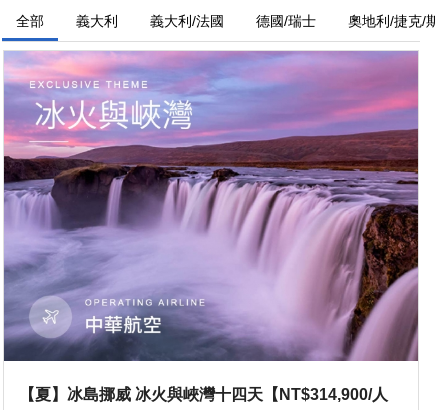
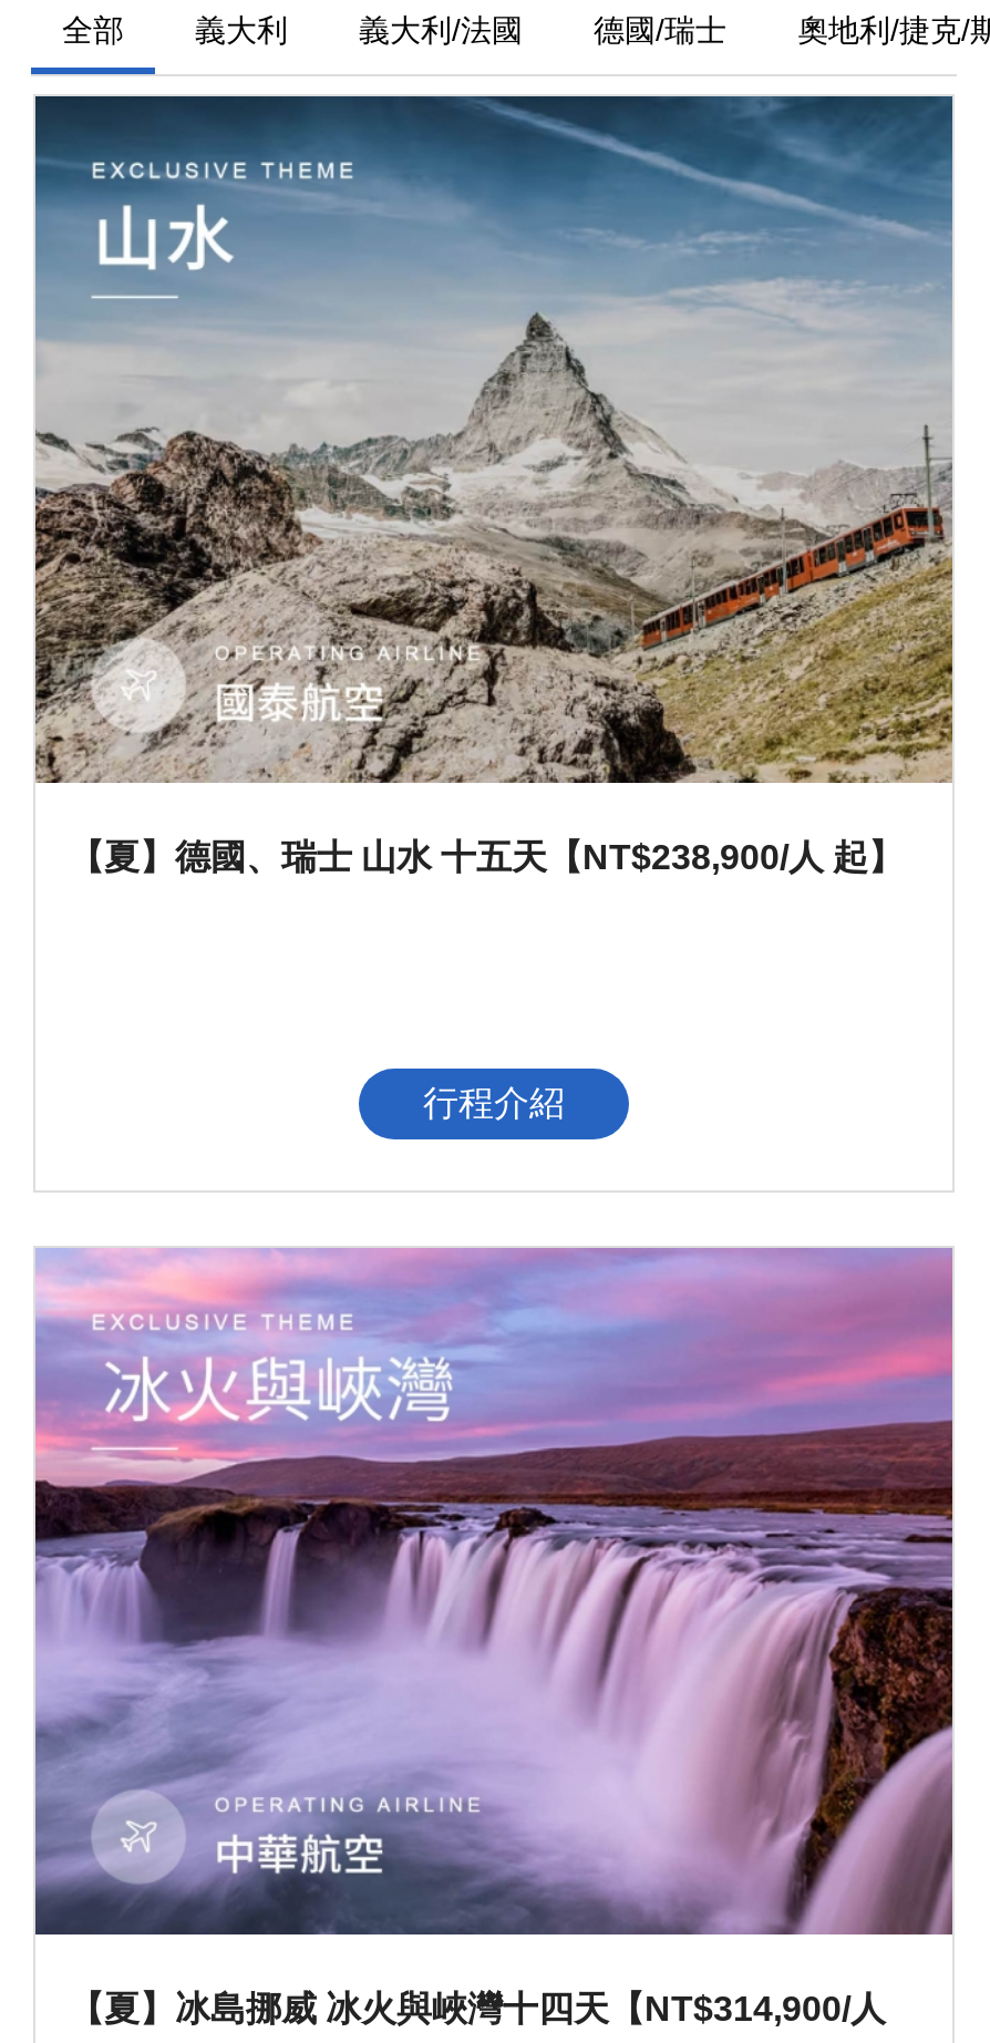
+ [image]
+ 【夏】德國、瑞士 山水 十五天【NT$238,900/人 起】

+ 行程介紹
